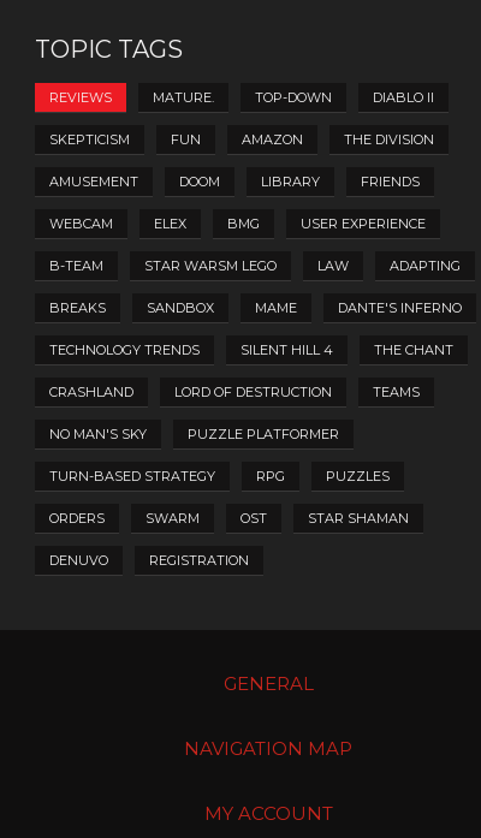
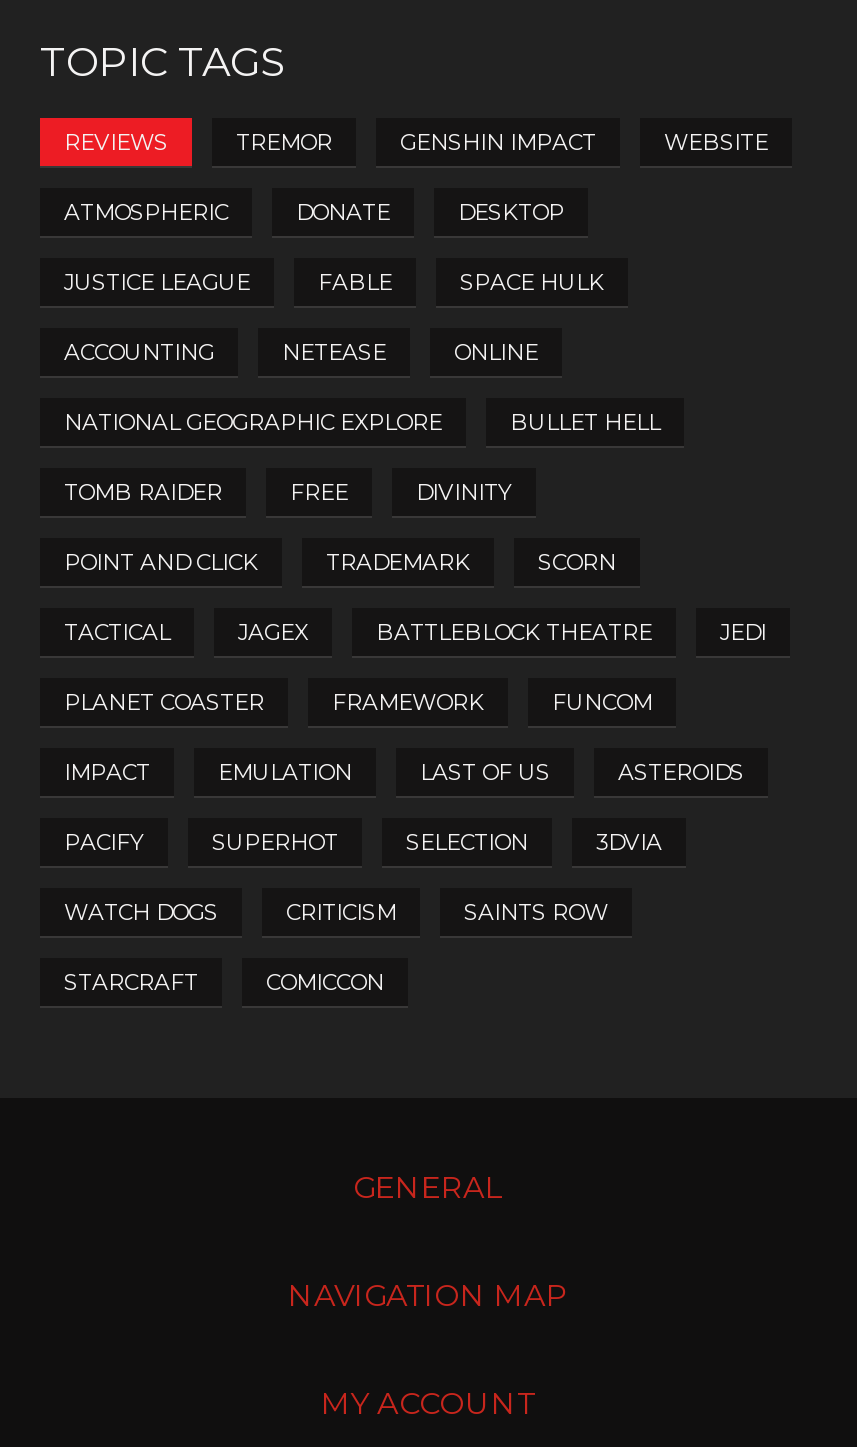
- MATURE.
- TOP-DOWN
- DIABLO II
- SKEPTICISM
- FUN
- AMAZON
- THE DIVISION
- AMUSEMENT
- DOOM
- LIBRARY
- FRIENDS
- WEBCAM
- ELEX
- BMG
- USER EXPERIENCE
- B-TEAM
- STAR WARSM LEGO
- LAW
- ADAPTING
- BREAKS
- SANDBOX
- MAME
- DANTE'S INFERNO
- TECHNOLOGY TRENDS
- SILENT HILL 4
- THE CHANT
- CRASHLAND
- LORD OF DESTRUCTION
- TEAMS
- NO MAN'S SKY
- PUZZLE PLATFORMER
- TURN-BASED STRATEGY
- RPG
- PUZZLES
- ORDERS
- SWARM
- OST
- STAR SHAMAN
- DENUVO
- REGISTRATION
+ TREMOR
+ GENSHIN IMPACT
+ WEBSITE
+ ATMOSPHERIC
+ DONATE
+ DESKTOP
+ JUSTICE LEAGUE
+ FABLE
+ SPACE HULK
+ ACCOUNTING
+ NETEASE
+ ONLINE
+ NATIONAL GEOGRAPHIC EXPLORE
+ BULLET HELL
+ TOMB RAIDER
+ FREE
+ DIVINITY
+ POINT AND CLICK
+ TRADEMARK
+ SCORN
+ TACTICAL
+ JAGEX
+ BATTLEBLOCK THEATRE
+ JEDI
+ PLANET COASTER
+ FRAMEWORK
+ FUNCOM
+ IMPACT
+ EMULATION
+ LAST OF US
+ ASTEROIDS
+ PACIFY
+ SUPERHOT
+ SELECTION
+ 3DVIA
+ WATCH DOGS
+ CRITICISM
+ SAINTS ROW
+ STARCRAFT
+ COMICCON
